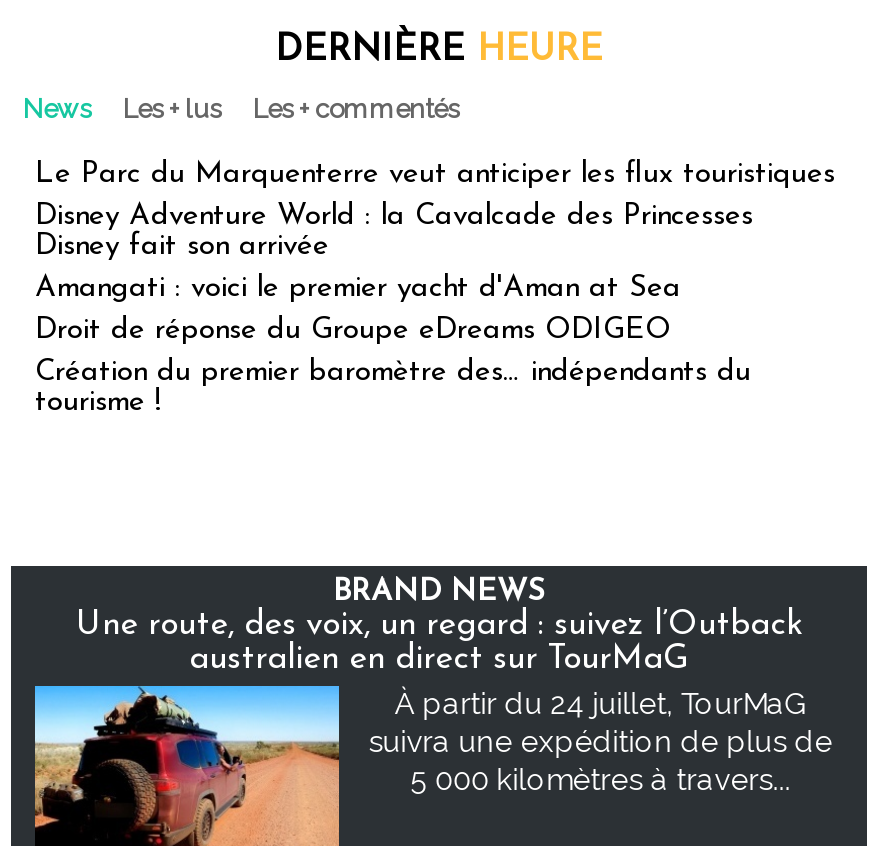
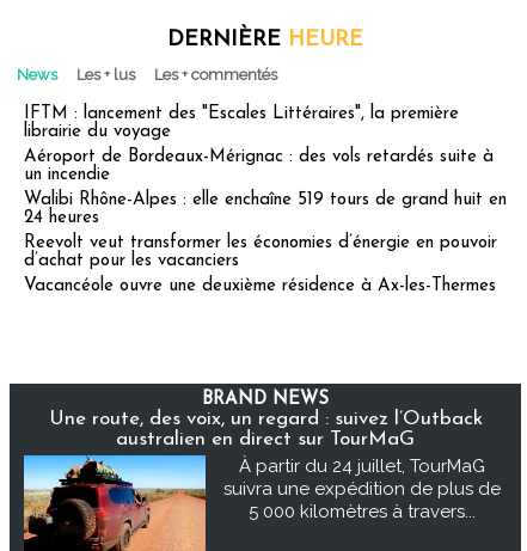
- Le Parc du Marquenterre veut anticiper les flux touristiques
- Disney Adventure World : la Cavalcade des Princesses
- Disney fait son arrivée
- Amangati : voici le premier yacht d'Aman at Sea
- Droit de réponse du Groupe eDreams ODIGEO
- Création du premier baromètre des… indépendants du
- tourisme !
+ IFTM : lancement des "Escales Littéraires", la première
+ librairie du voyage
+ Aéroport de Bordeaux-Mérignac : des vols retardés suite à
+ un incendie
+ Walibi Rhône-Alpes : elle enchaîne 519 tours de grand huit en
+ 24 heures
+ Reevolt veut transformer les économies d’énergie en pouvoir
+ d’achat pour les vacanciers
+ Vacancéole ouvre une deuxième résidence à Ax-les-Thermes
